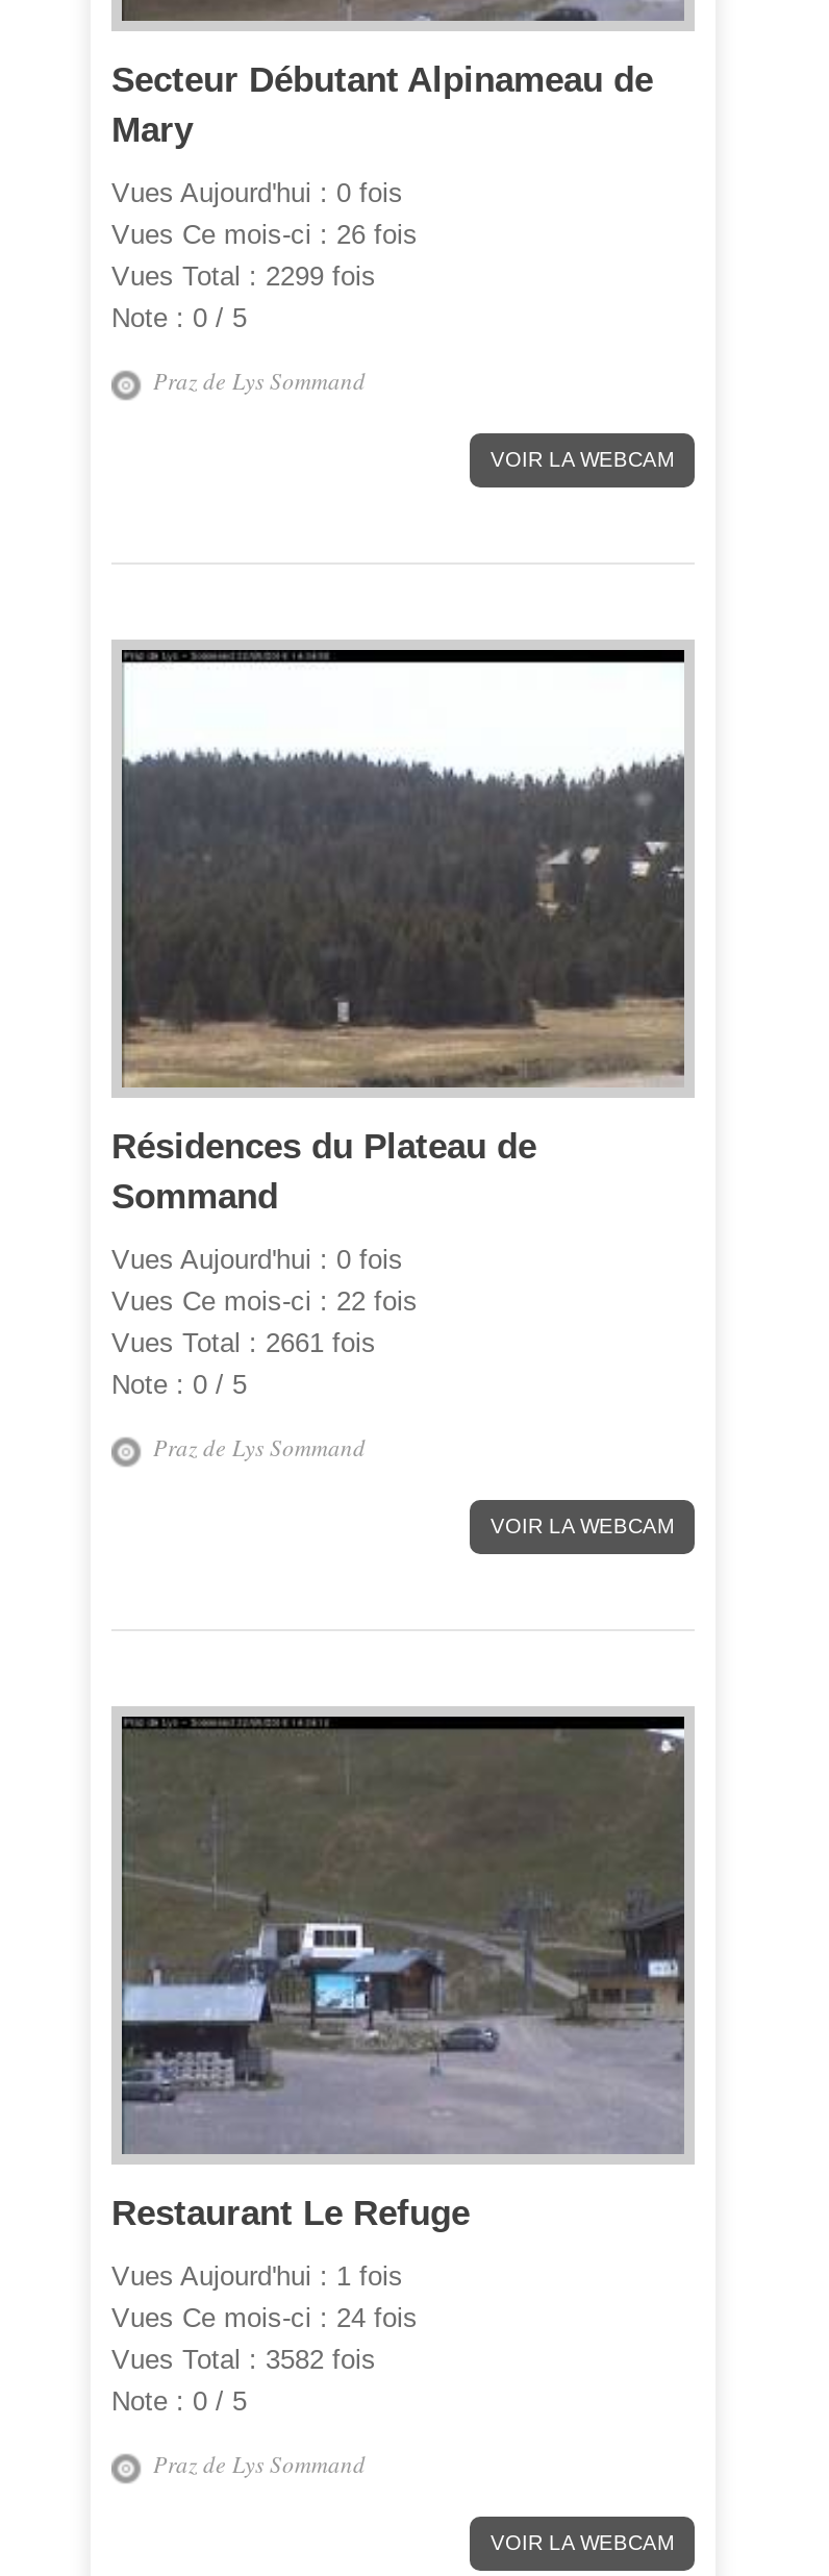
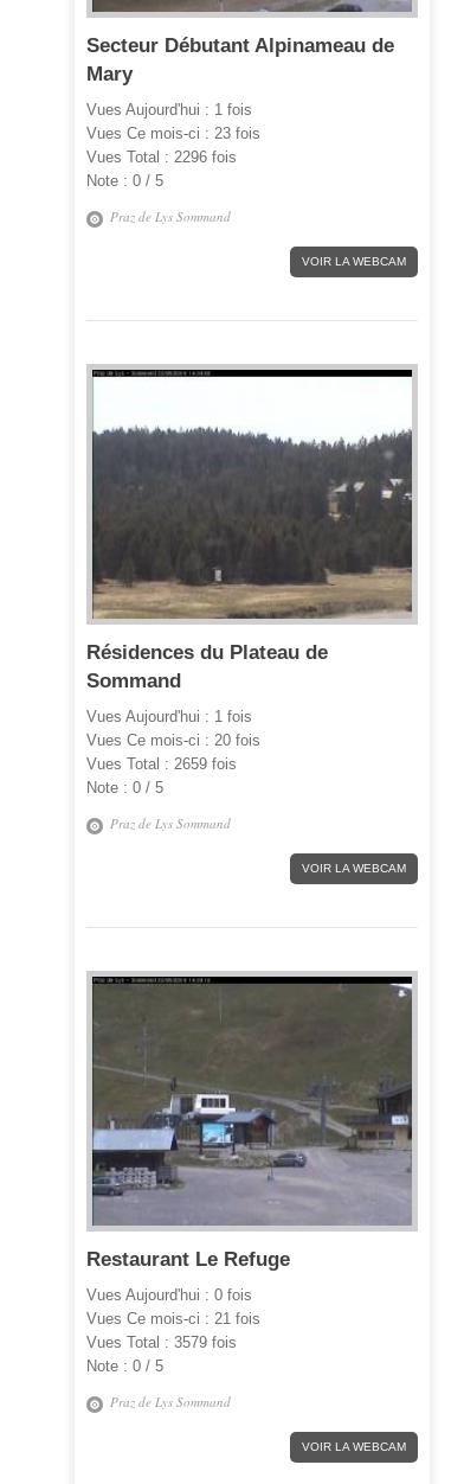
- Vues Aujourd'hui : 0 fois
+ Vues Aujourd'hui : 1 fois

- Vues Ce mois-ci : 26 fois
+ Vues Ce mois-ci : 23 fois

- Vues Total : 2299 fois
+ Vues Total : 2296 fois

- Vues Aujourd'hui : 0 fois
+ Vues Aujourd'hui : 1 fois

- Vues Ce mois-ci : 22 fois
+ Vues Ce mois-ci : 20 fois

- Vues Total : 2661 fois
+ Vues Total : 2659 fois

- Vues Aujourd'hui : 1 fois
+ Vues Aujourd'hui : 0 fois

- Vues Ce mois-ci : 24 fois
+ Vues Ce mois-ci : 21 fois

- Vues Total : 3582 fois
+ Vues Total : 3579 fois
